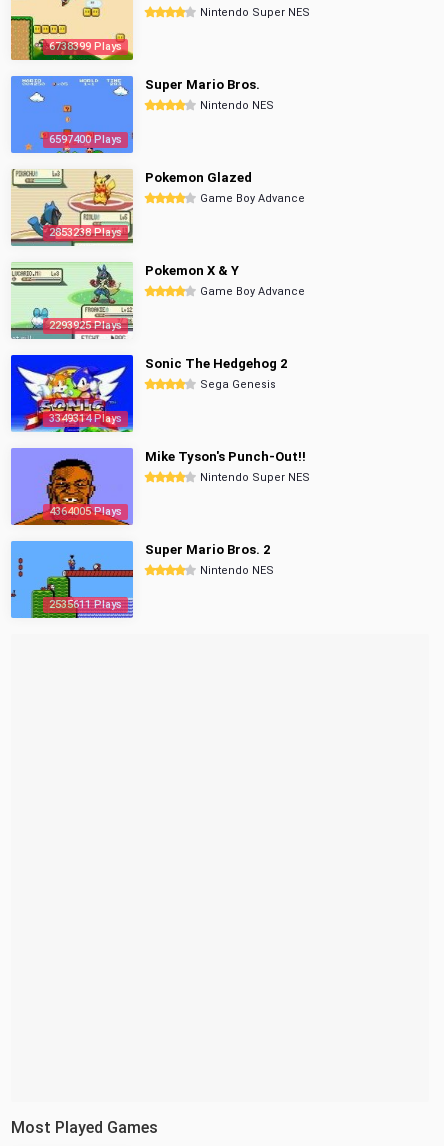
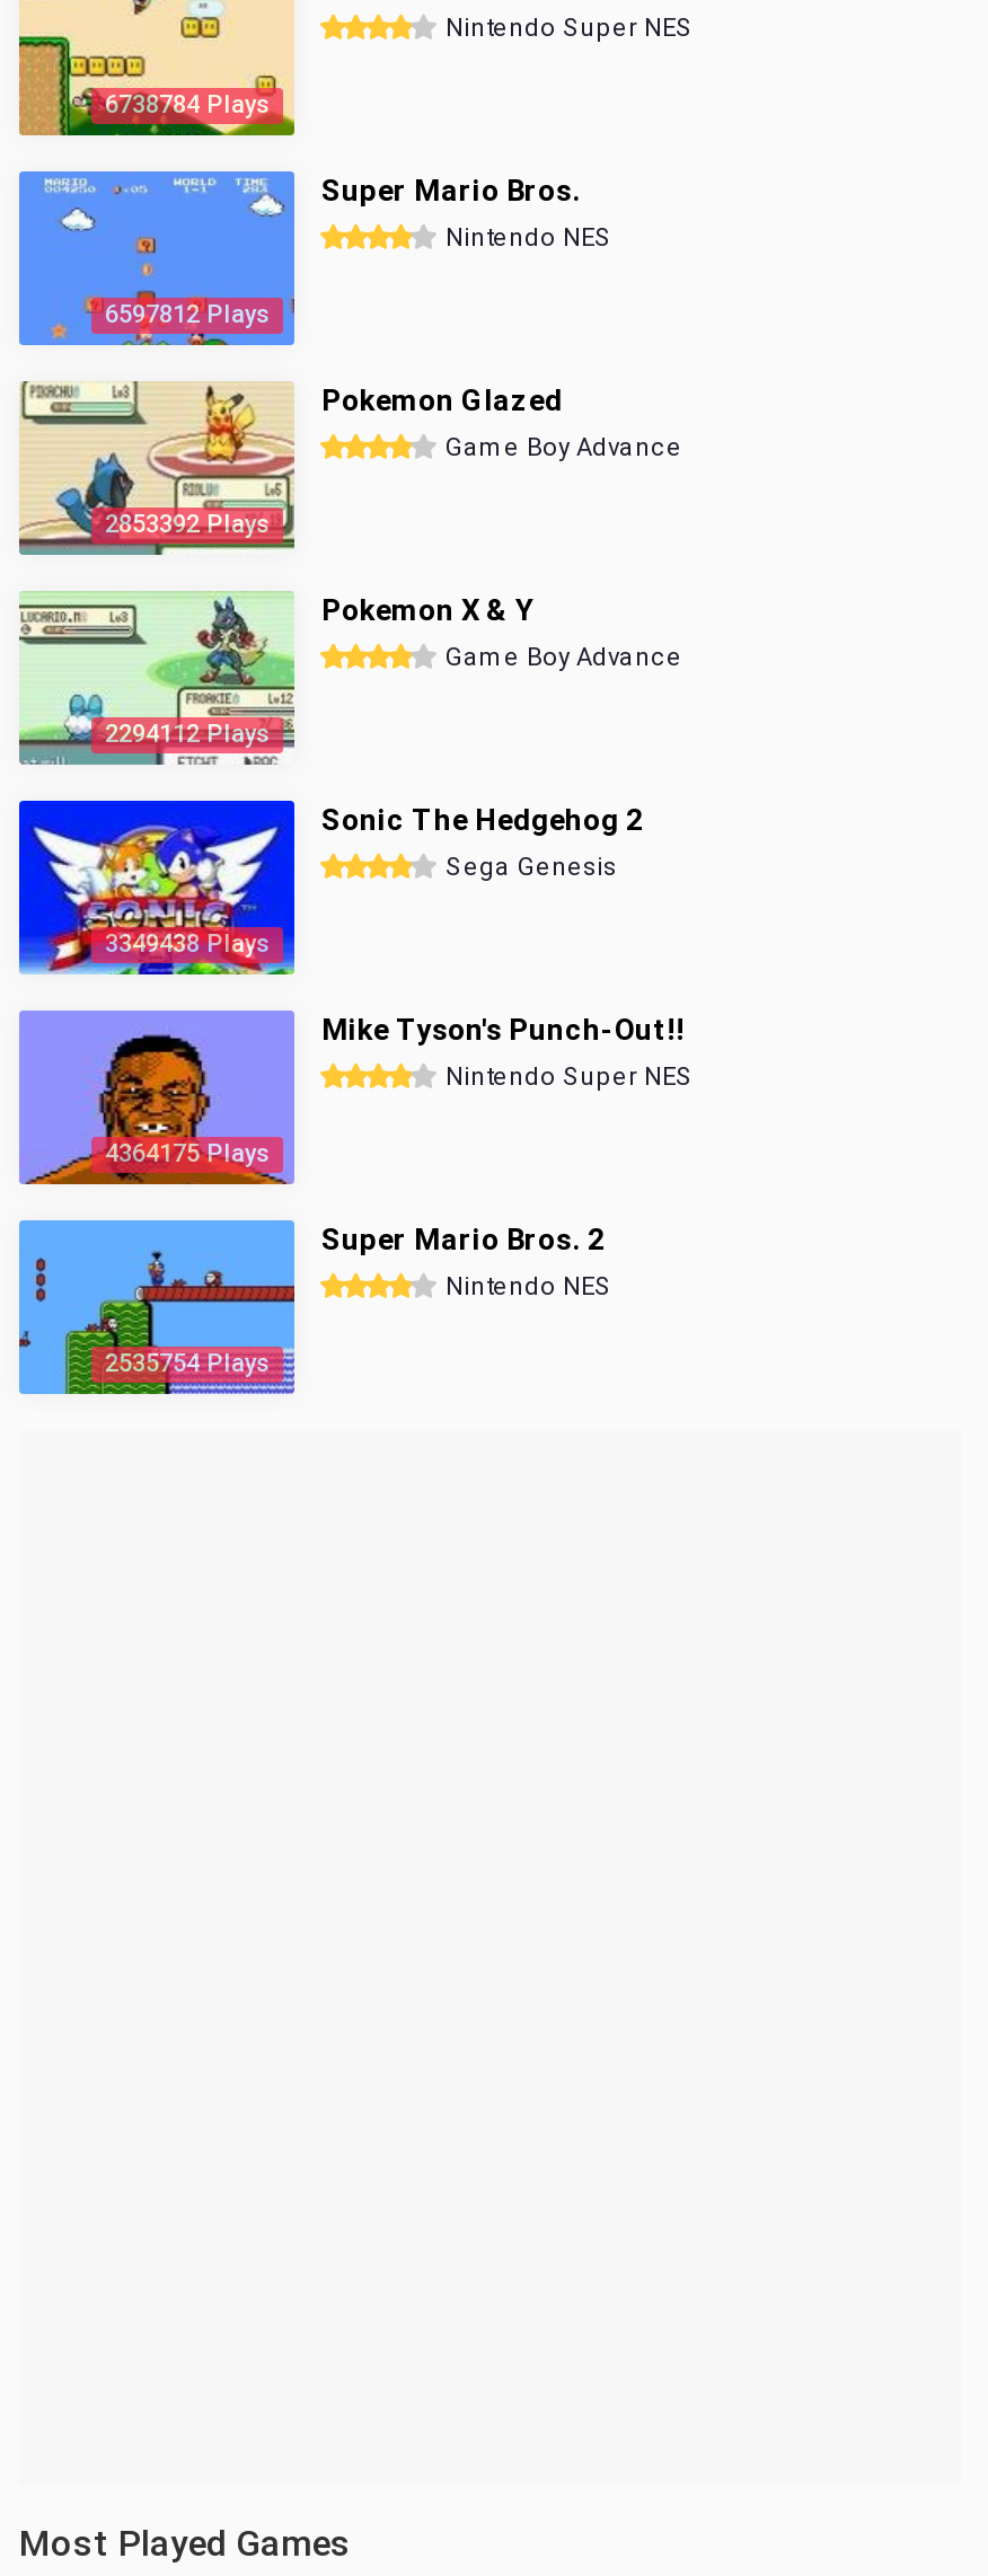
- 6738399 Plays
+ 6738784 Plays

- 6597400 Plays
+ 6597812 Plays

- 2853238 Plays
+ 2853392 Plays

- 2293925 Plays
+ 2294112 Plays

- 3349314 Plays
+ 3349438 Plays

- 4364005 Plays
+ 4364175 Plays

- 2535611 Plays
+ 2535754 Plays
